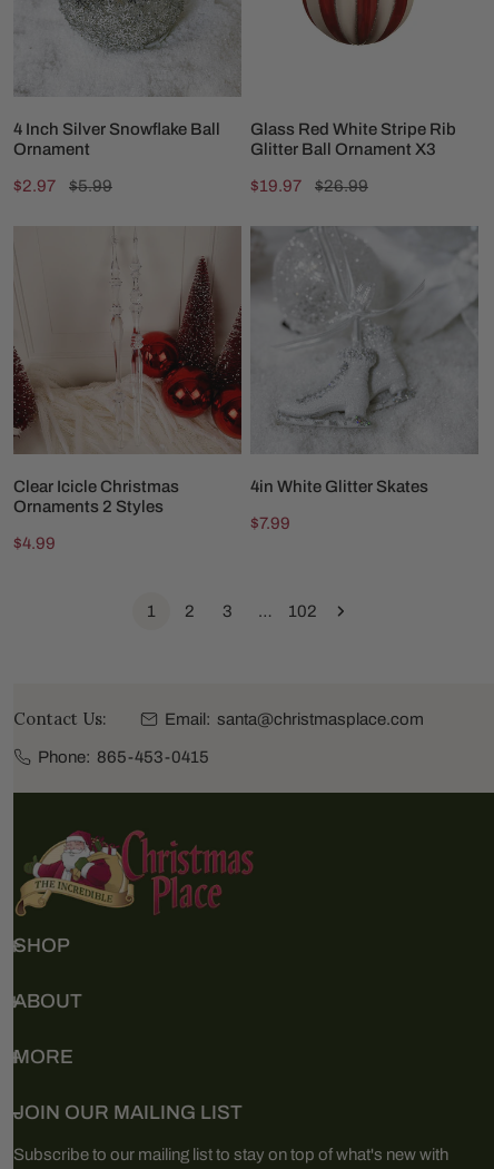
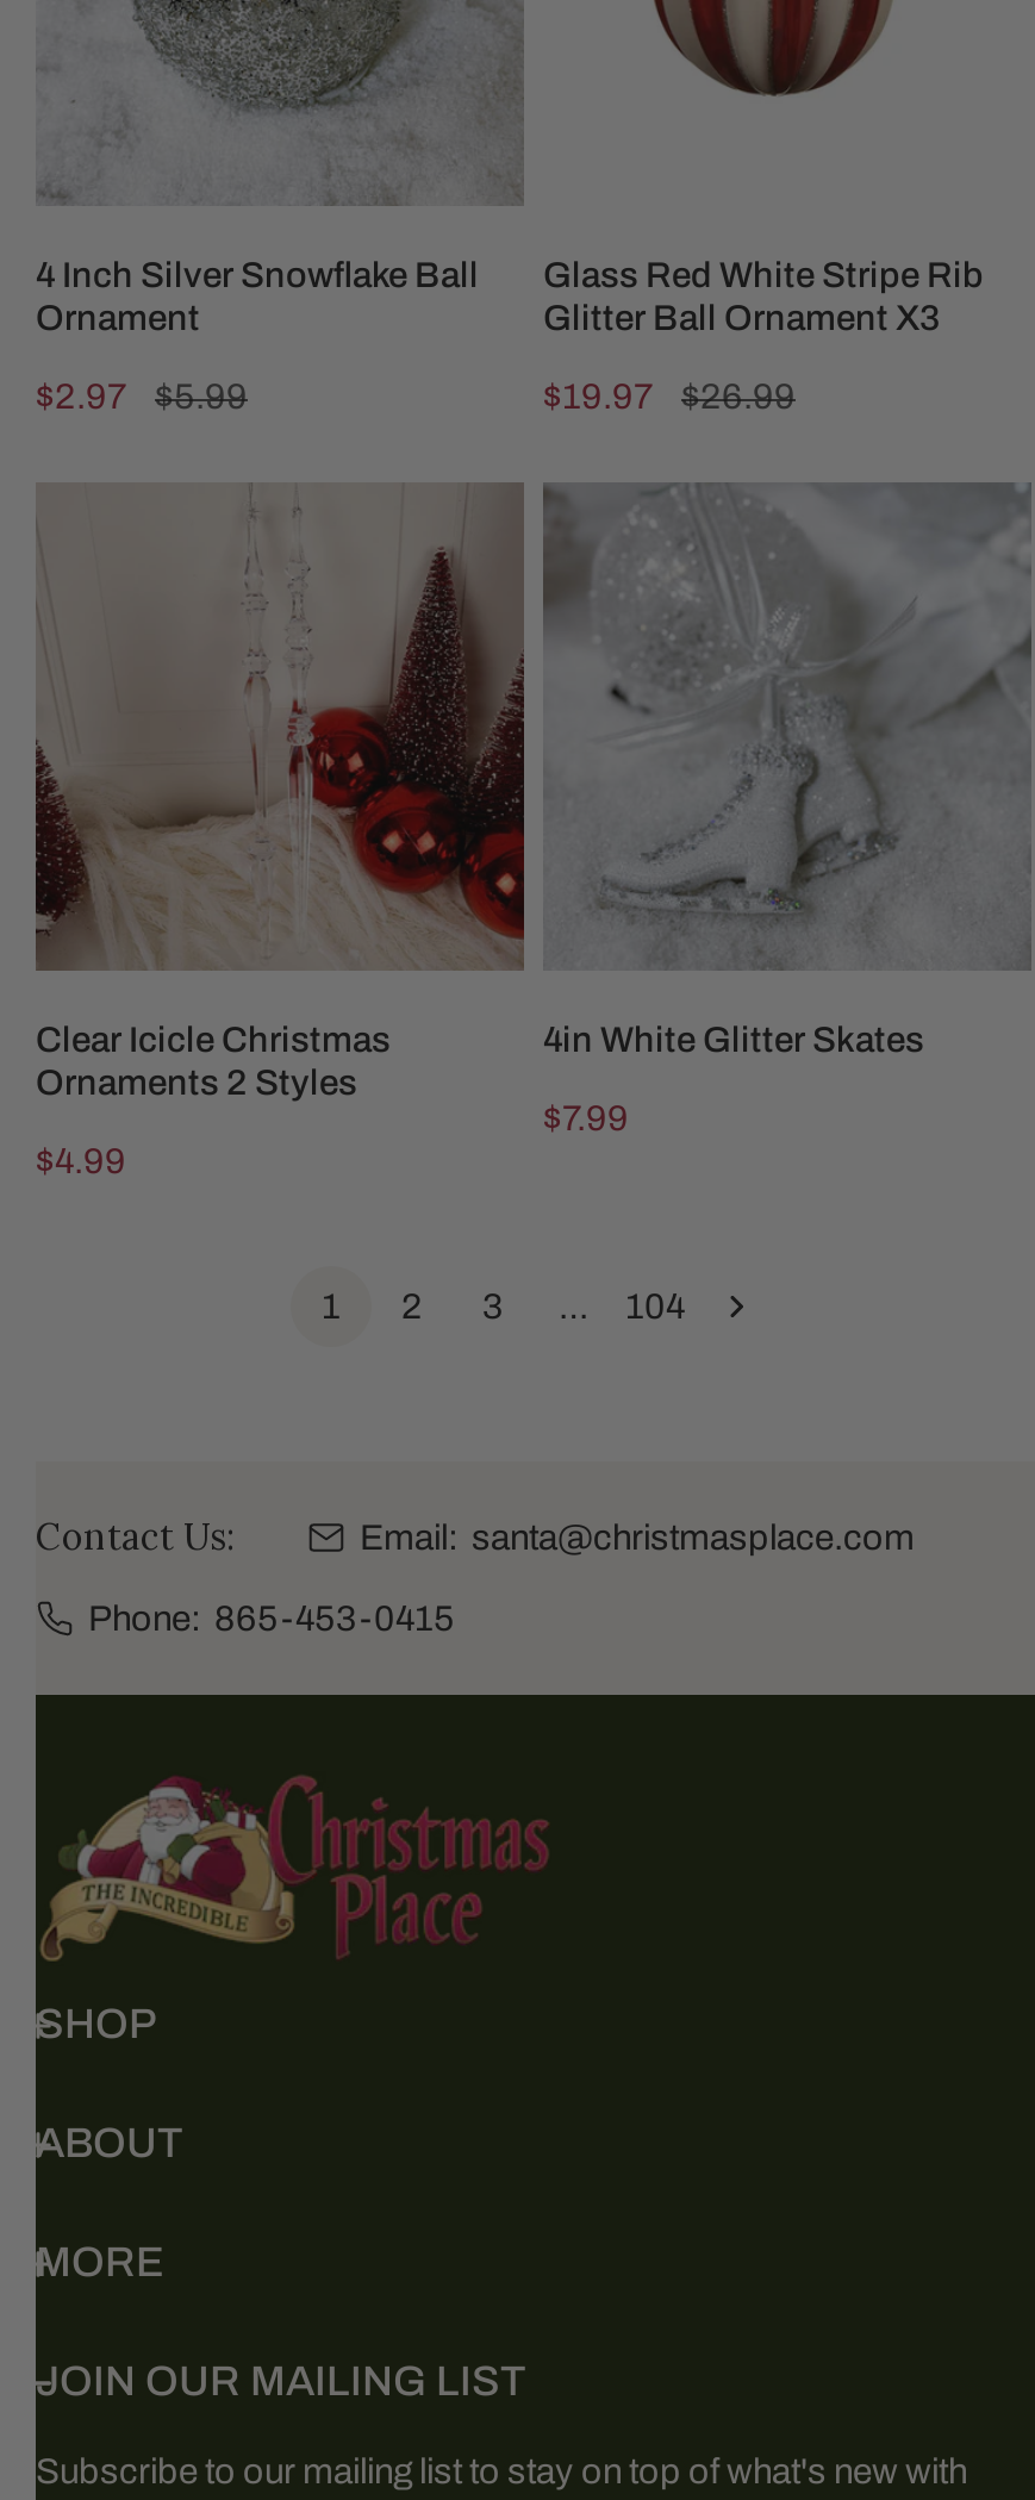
- 102
+ 104
